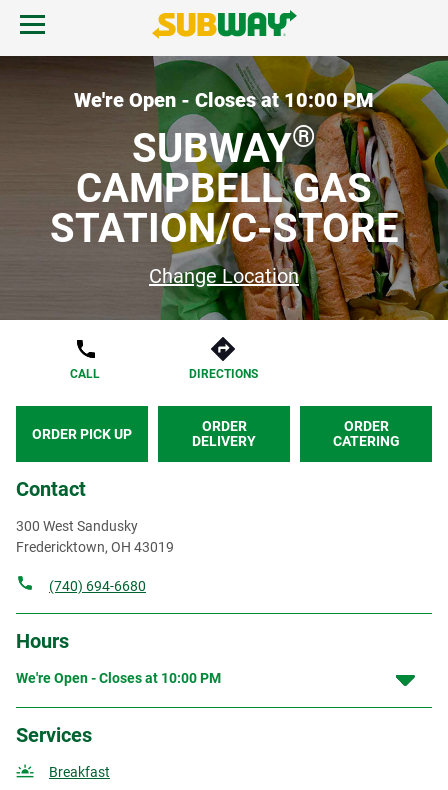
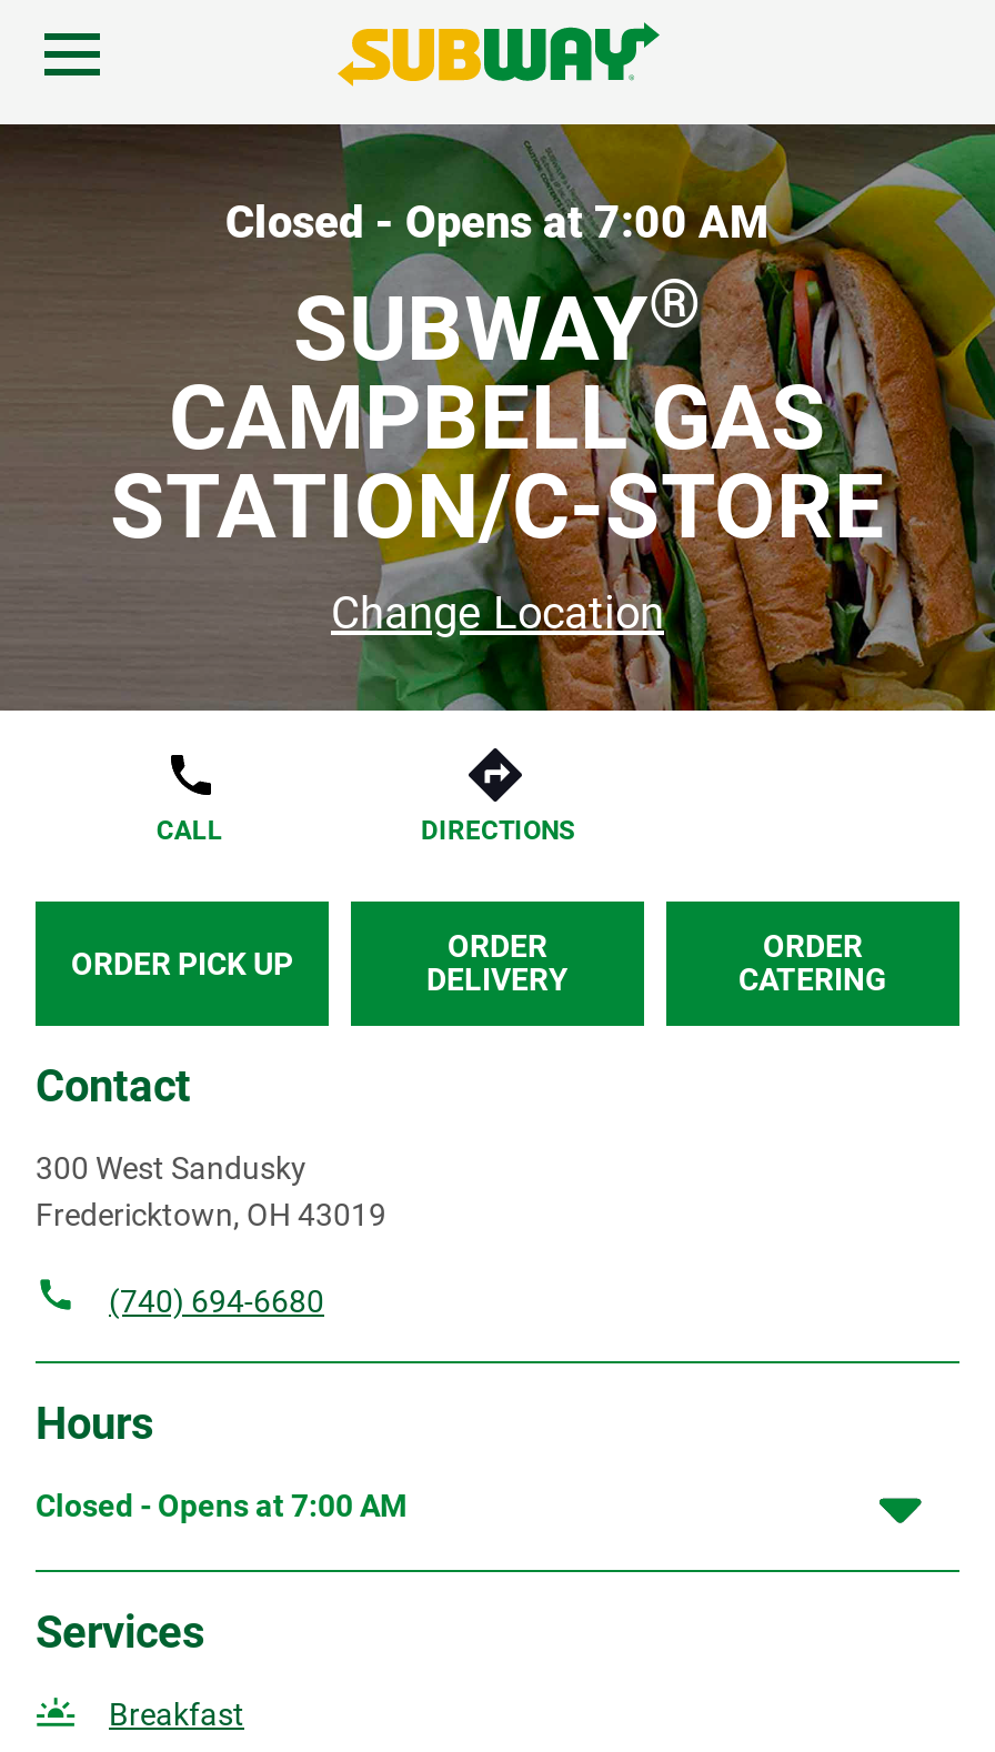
- We're Open - Closes at 10:00 PM
+ Closed - Opens at 7:00 AM

- We're Open - Closes at 10:00 PM
+ Closed - Opens at 7:00 AM
